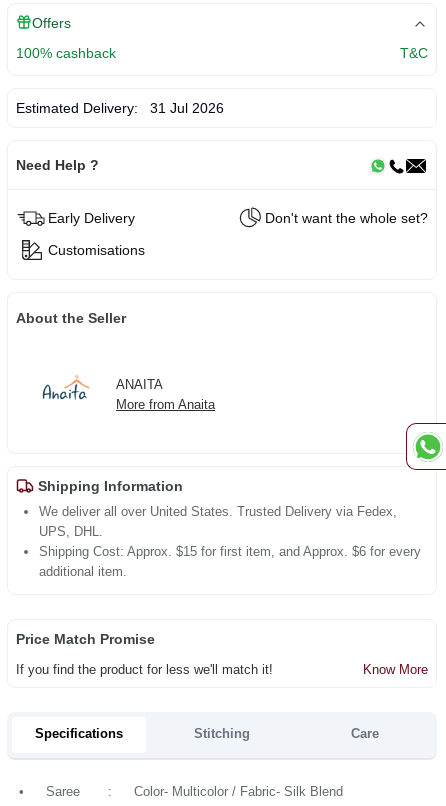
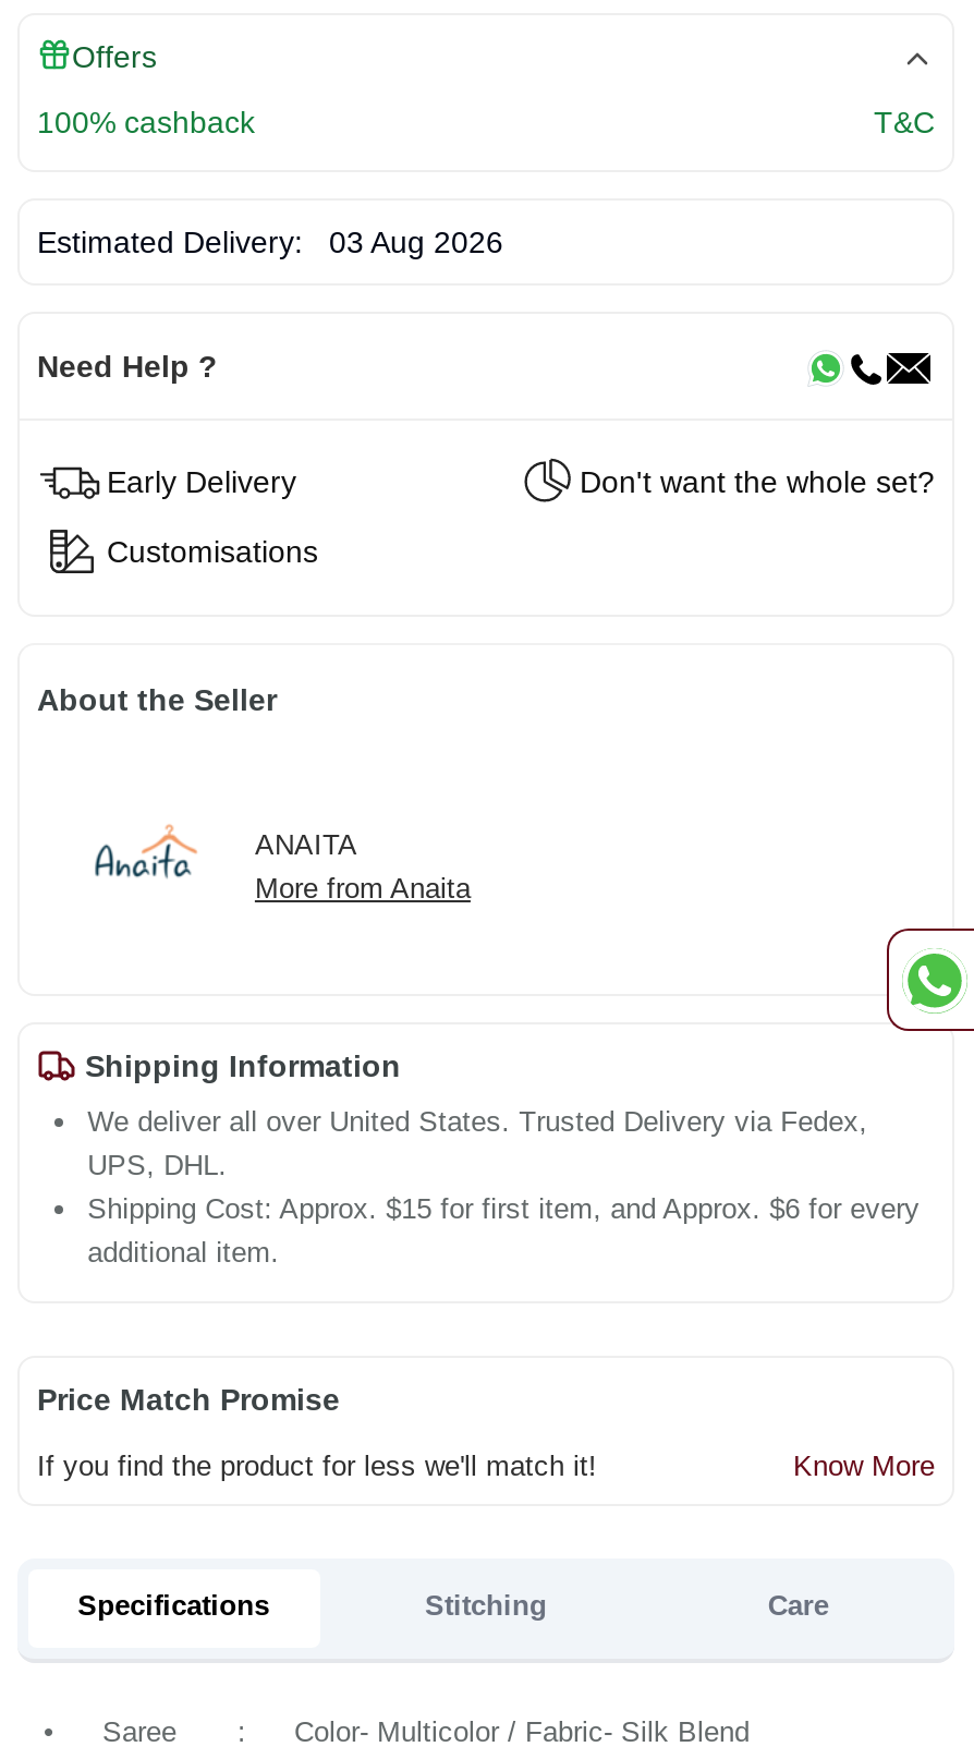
- Estimated Delivery: 31 Jul 2026
+ Estimated Delivery: 03 Aug 2026
